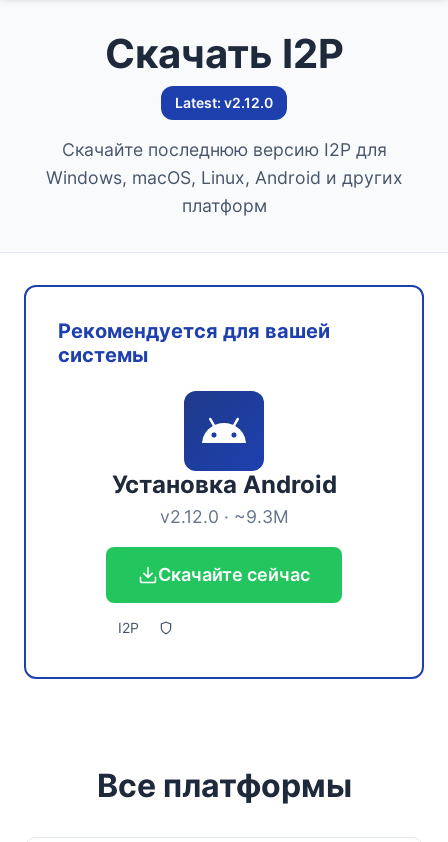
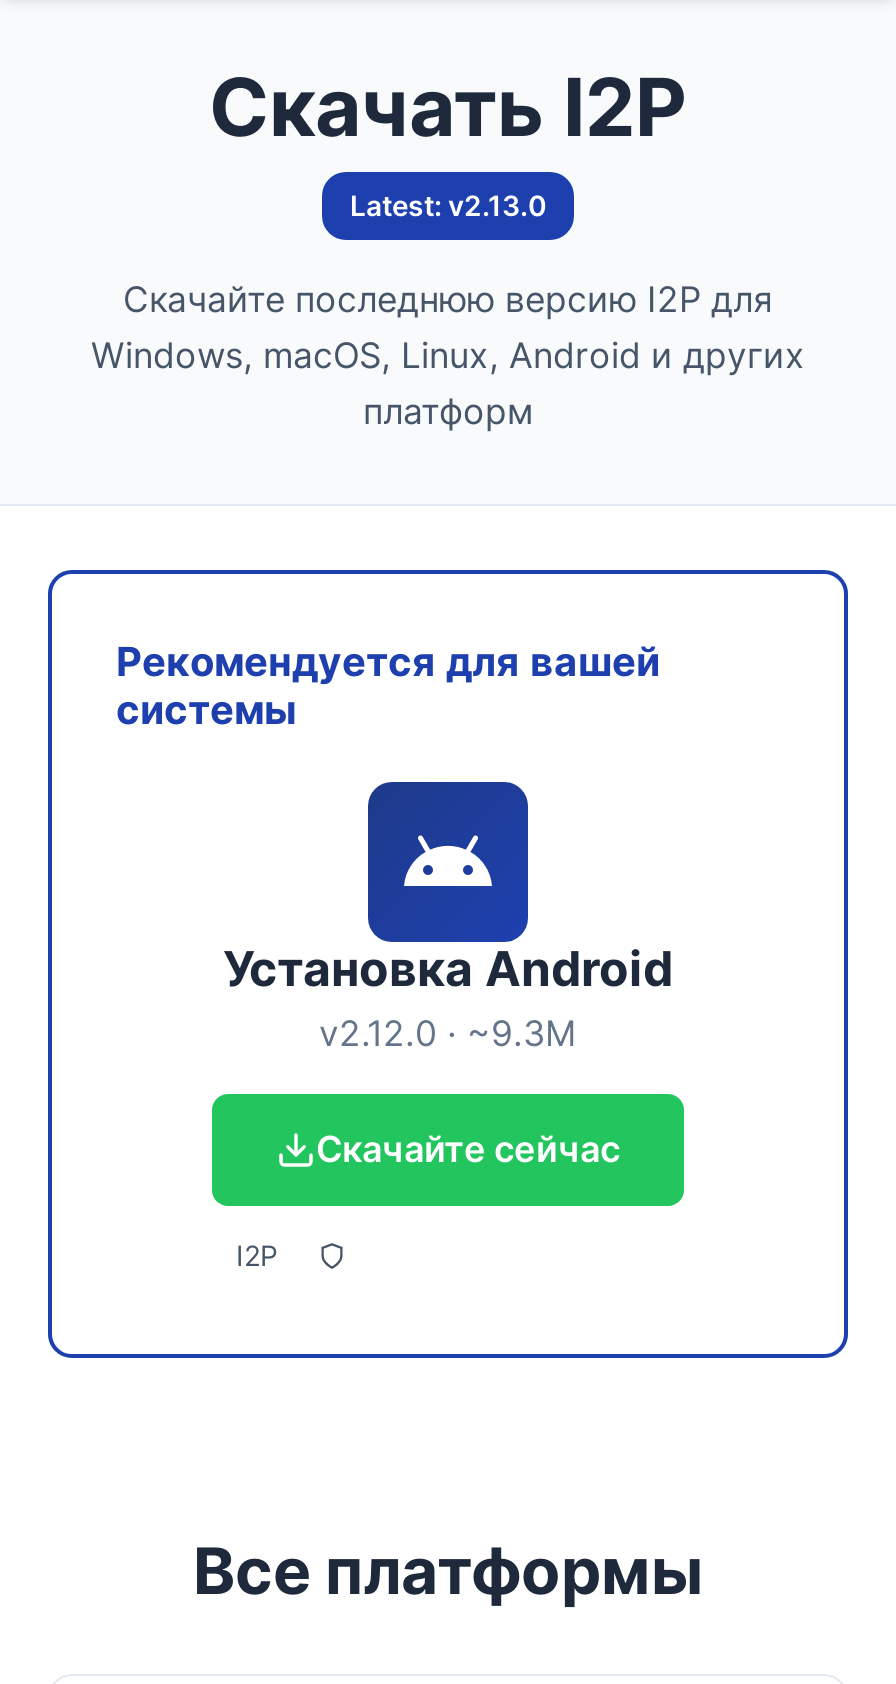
- Latest: v2.12.0
+ Latest: v2.13.0
